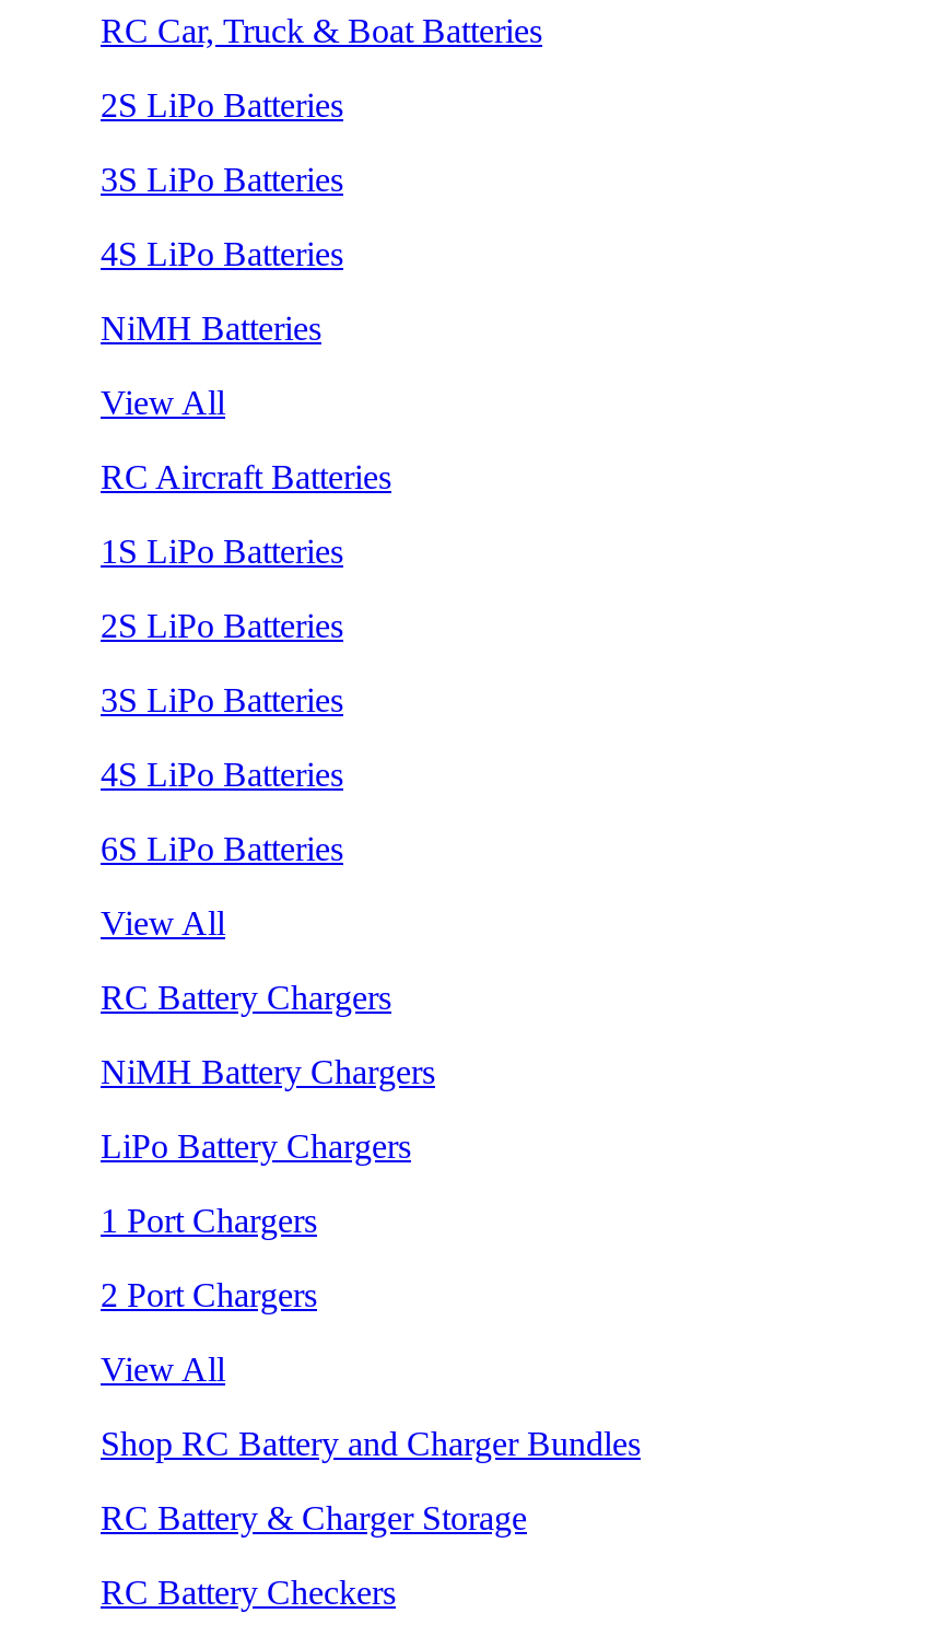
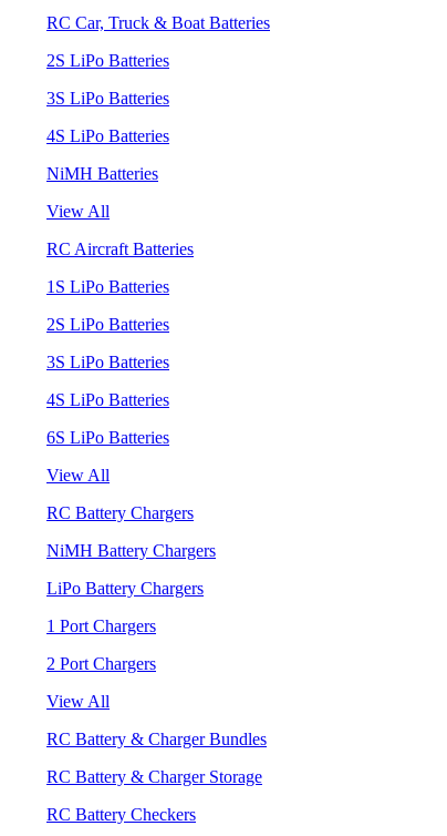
- Shop RC Battery and Charger Bundles
+ RC Battery & Charger Bundles
